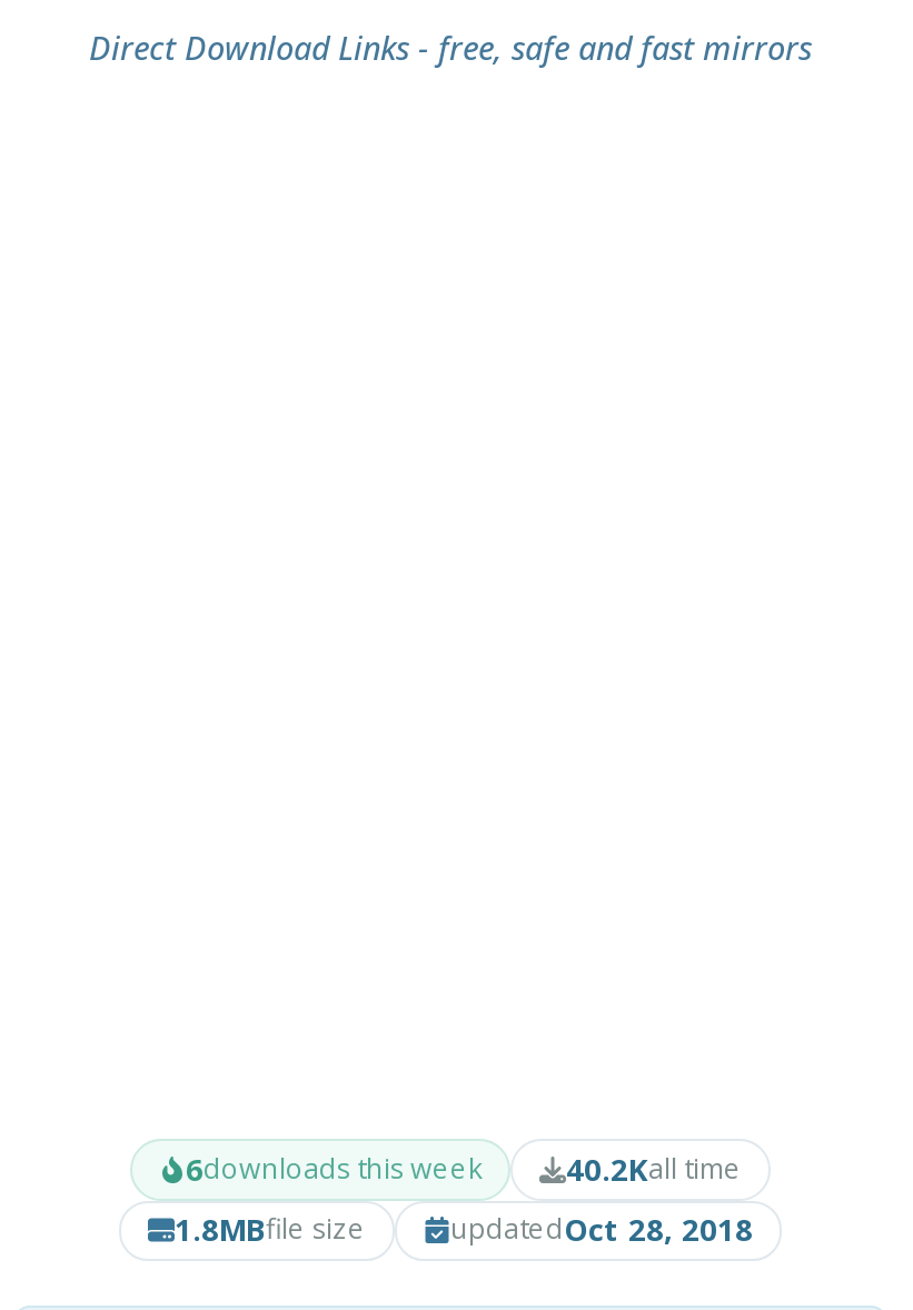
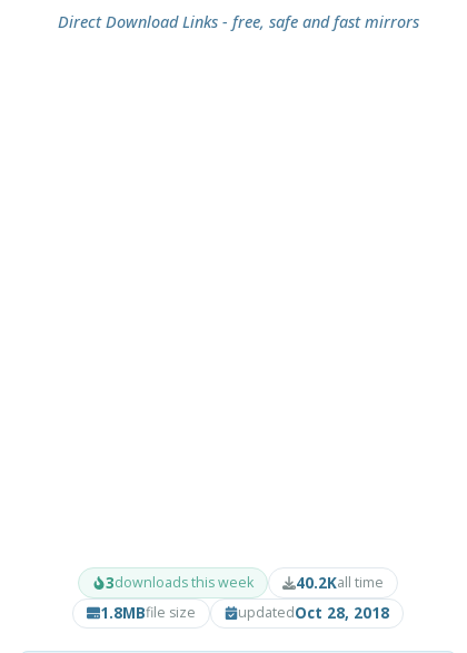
- 6downloads this week
+ 3downloads this week
